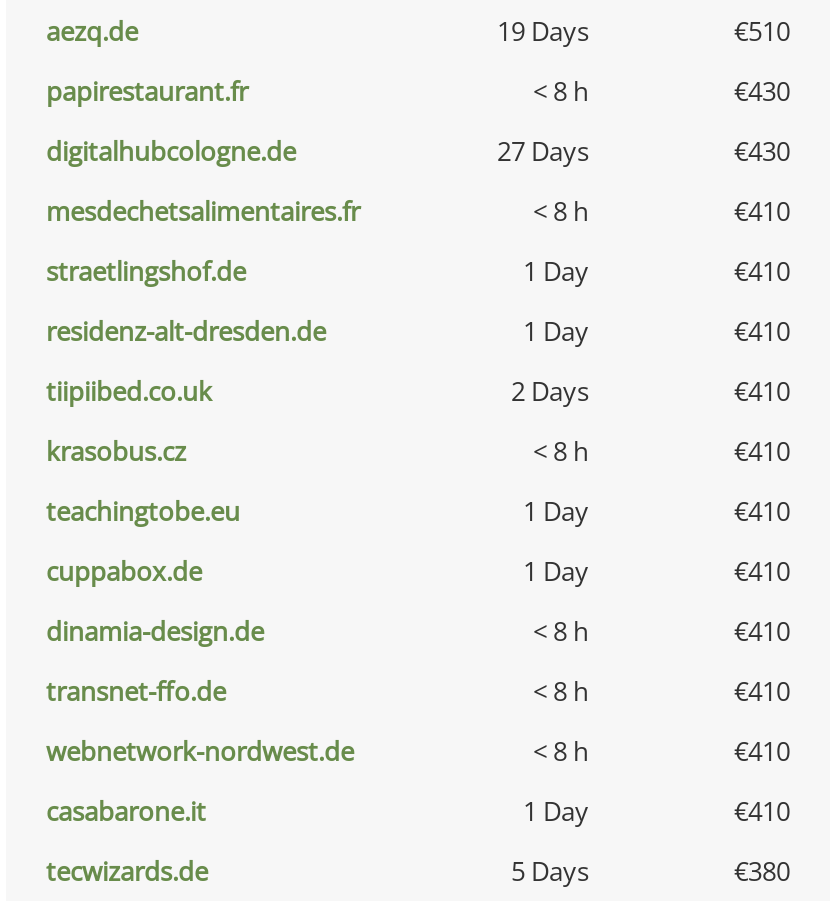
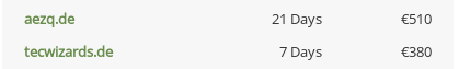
- 19 Days
+ 21 Days

- papirestaurant.fr
- < 8 h
- €430
- digitalhubcologne.de
- 27 Days
- €430
- mesdechetsalimentaires.fr
- < 8 h
- €410
- straetlingshof.de
- 1 Day
- €410
- residenz-alt-dresden.de
- 1 Day
- €410
- tiipiibed.co.uk
- 2 Days
- €410
- krasobus.cz
- < 8 h
- €410
- teachingtobe.eu
- 1 Day
- €410
- cuppabox.de
- 1 Day
- €410
- dinamia-design.de
- < 8 h
- €410
- transnet-ffo.de
- < 8 h
- €410
- webnetwork-nordwest.de
- < 8 h
- €410
- casabarone.it
- 1 Day
- €410

- 5 Days
+ 7 Days
